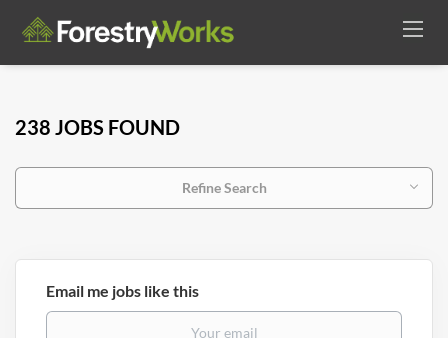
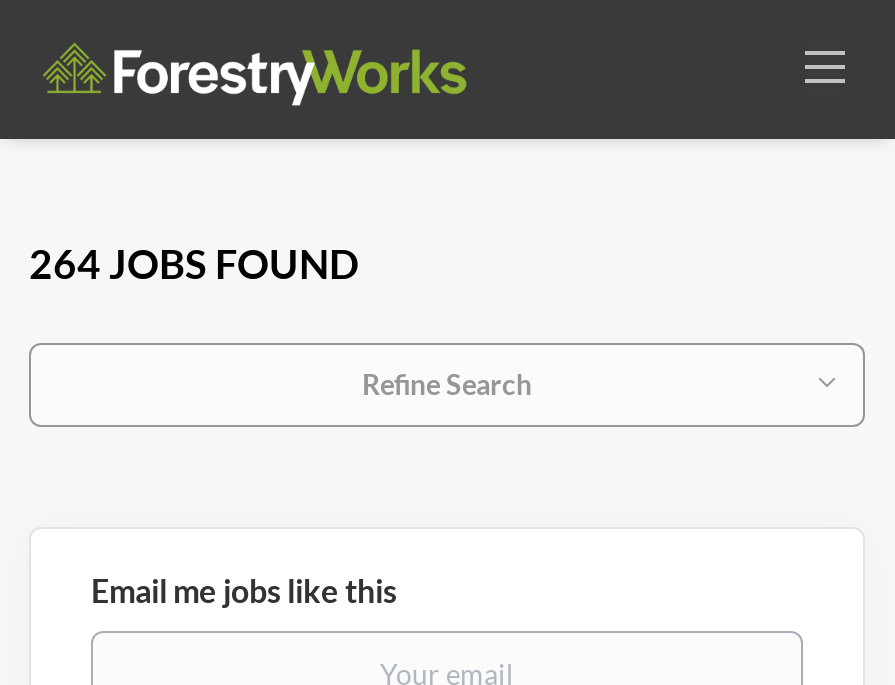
- 238 JOBS FOUND
+ 264 JOBS FOUND
